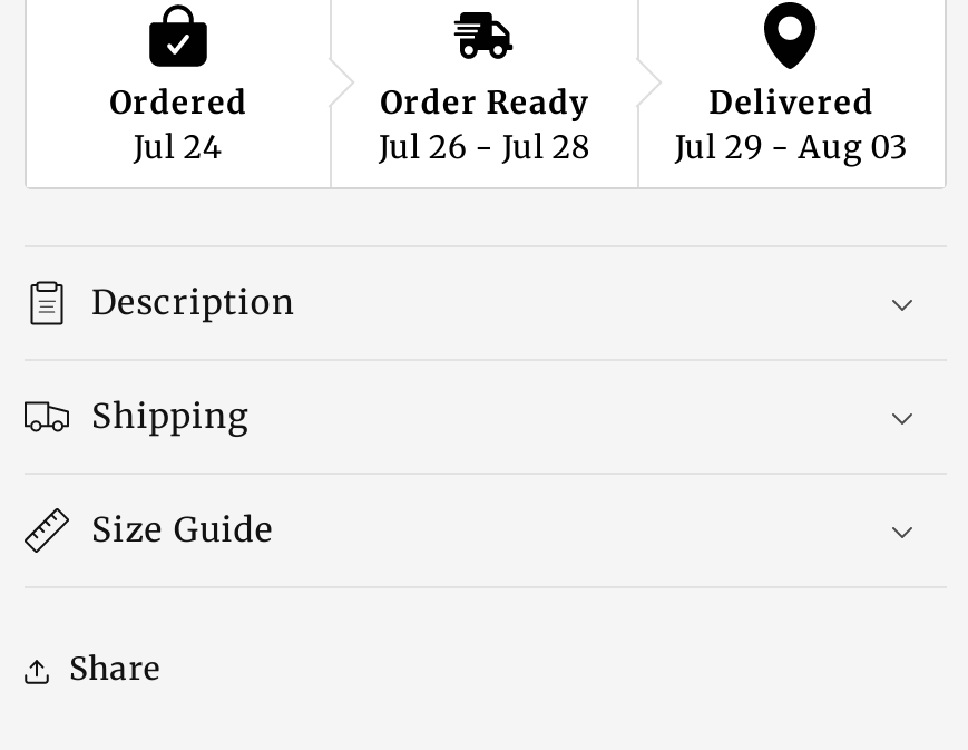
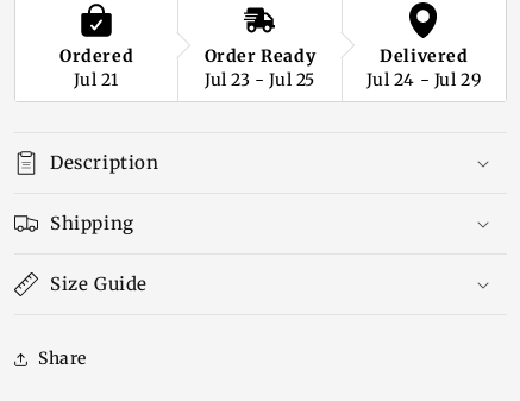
- Jul 24
+ Jul 21

- Jul 26 - Jul 28
+ Jul 23 - Jul 25

- Jul 29 - Aug 03
+ Jul 24 - Jul 29
